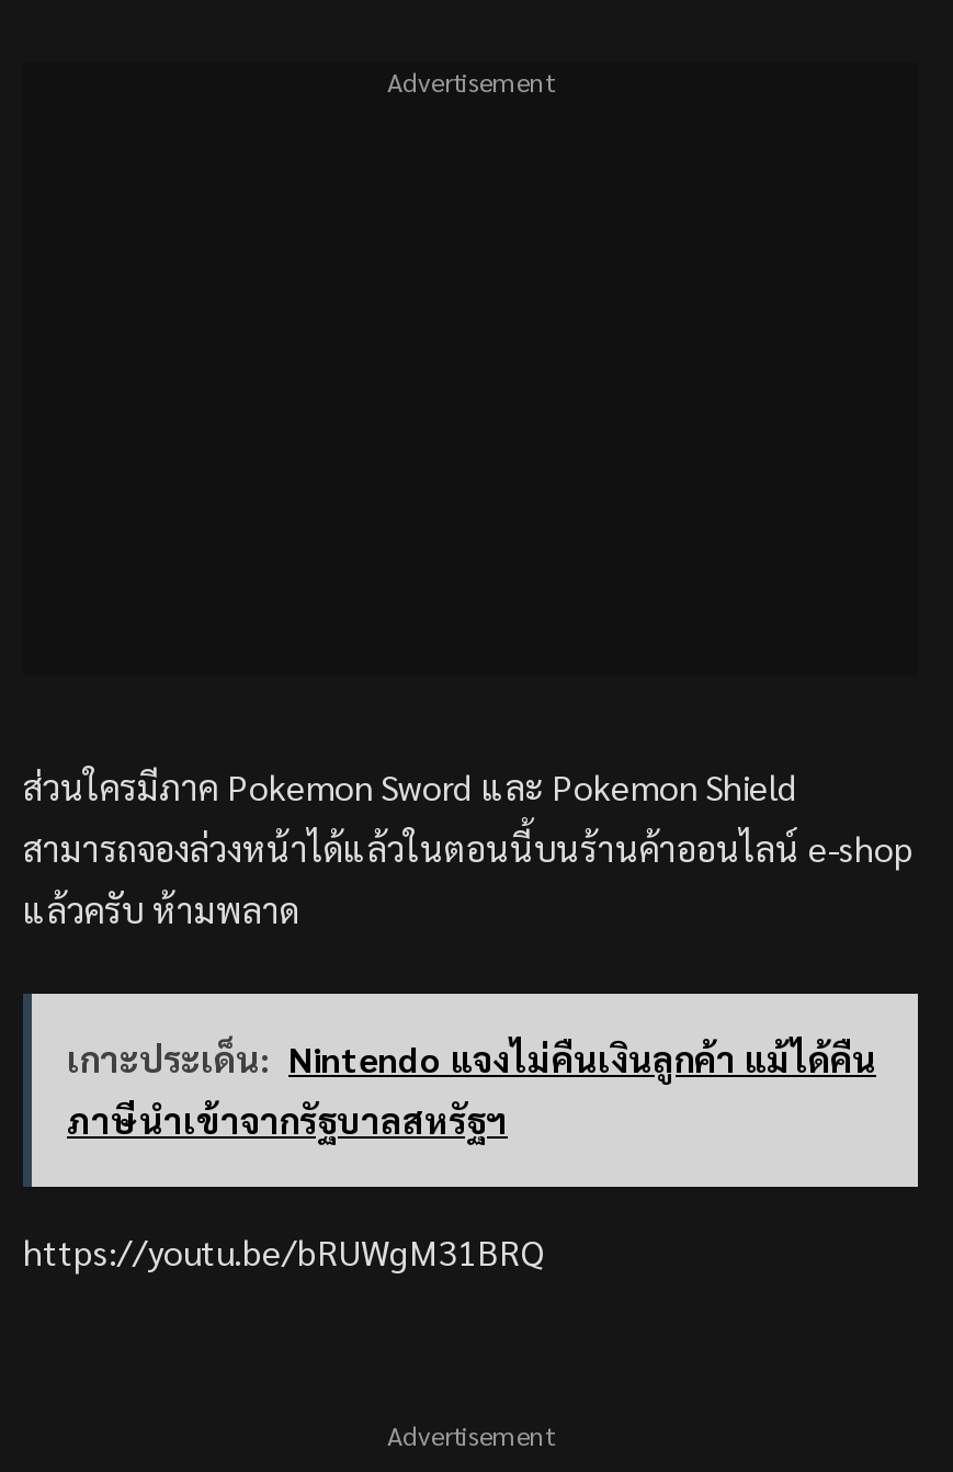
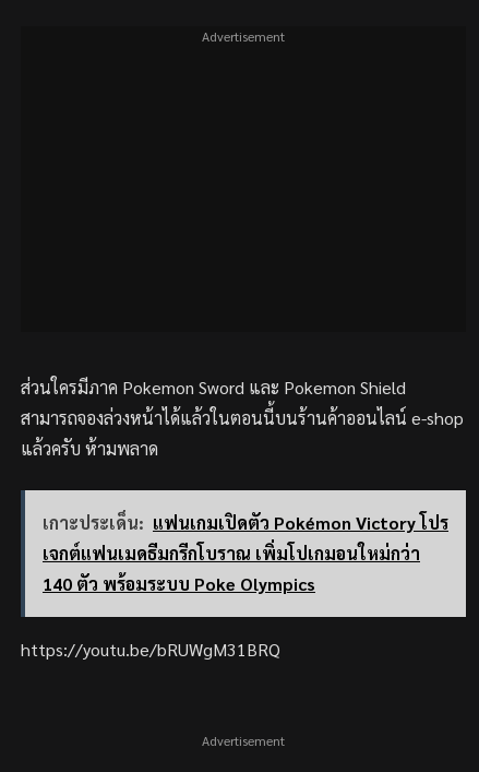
- เกาะประเด็น: Nintendo แจงไม่คืนเงินลูกค้า แม้ได้คืน
- ภาษีนำเข้าจากรัฐบาลสหรัฐฯ
+ เกาะประเด็น: แฟนเกมเปิดตัว Pokémon Victory โปร
+ เจกต์แฟนเมดธีมกรีกโบราณ เพิ่มโปเกมอนใหม่กว่า
+ 140 ตัว พร้อมระบบ Poke Olympics
